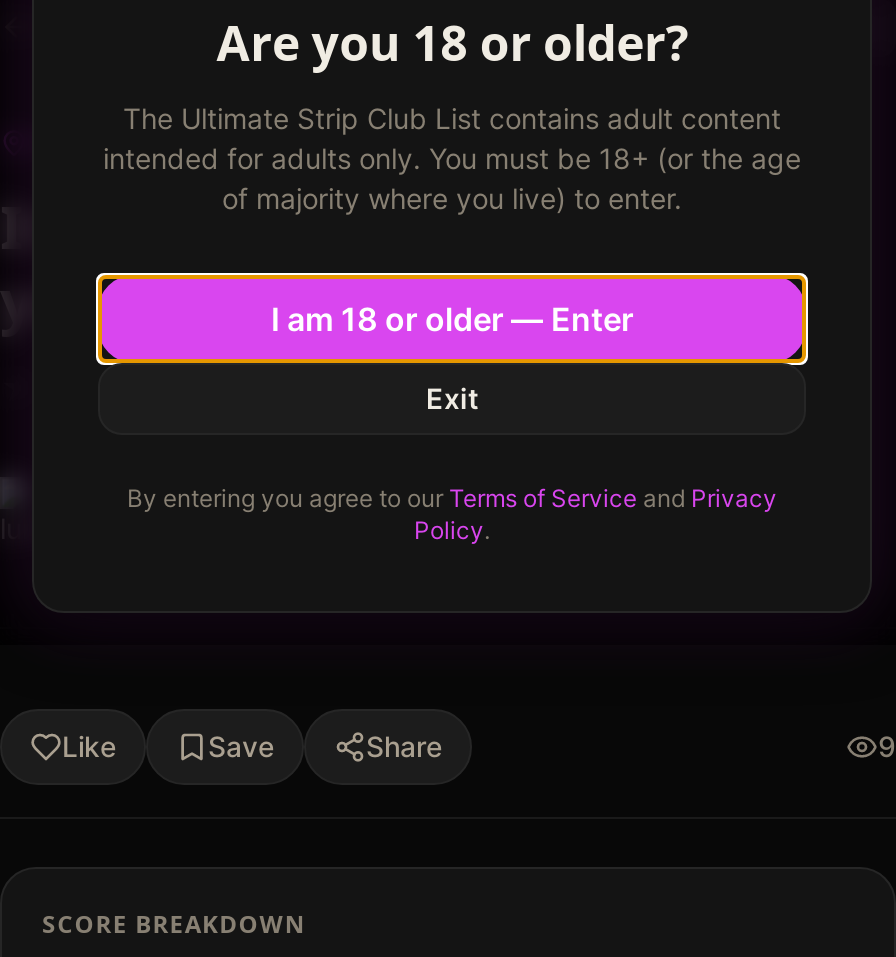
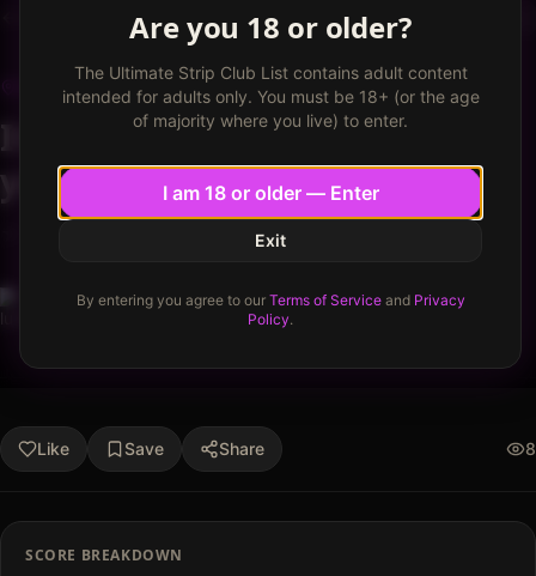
- 9
+ 8
